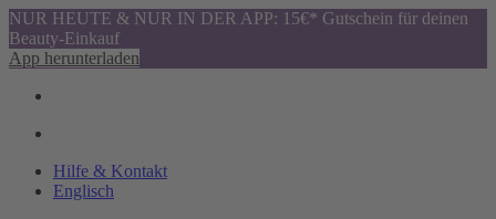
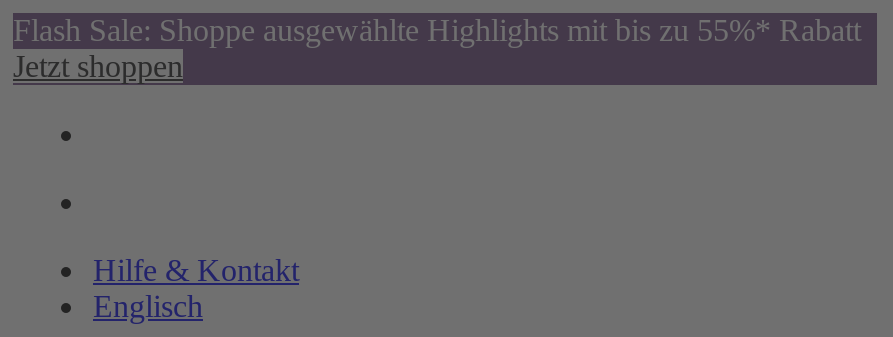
- NUR HEUTE & NUR IN DER APP: 15€* Gutschein für deinen
- Beauty-Einkauf
- App herunterladen
+ Flash Sale: Shoppe ausgewählte Highlights mit bis zu 55%* Rabatt
+ Jetzt shoppen
